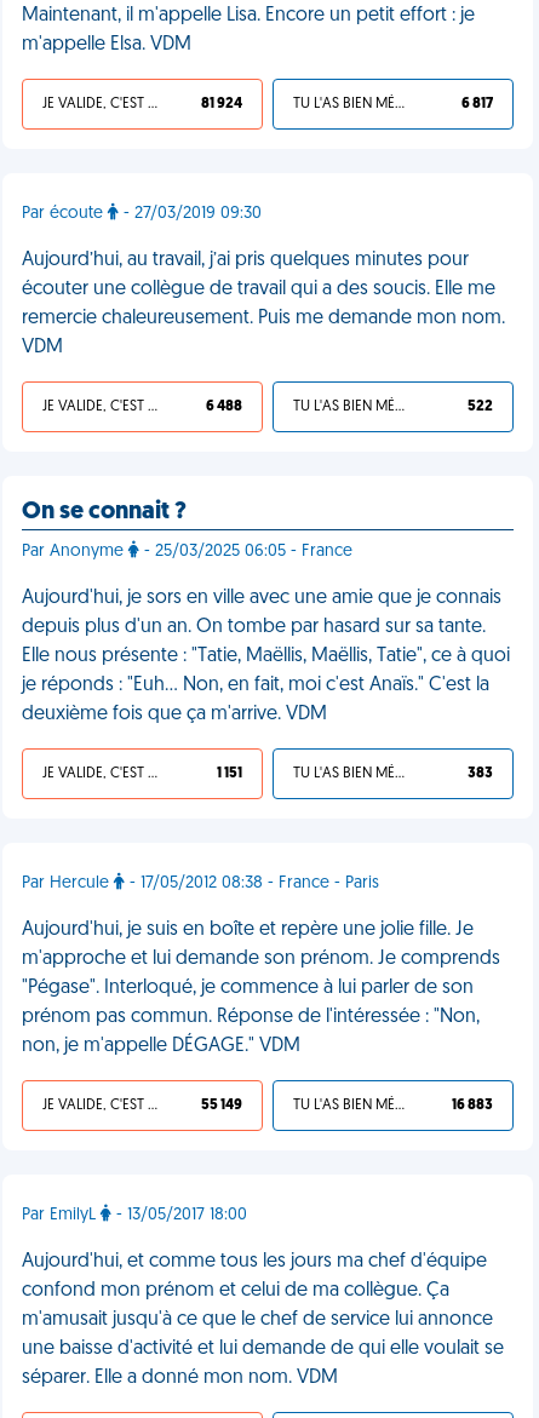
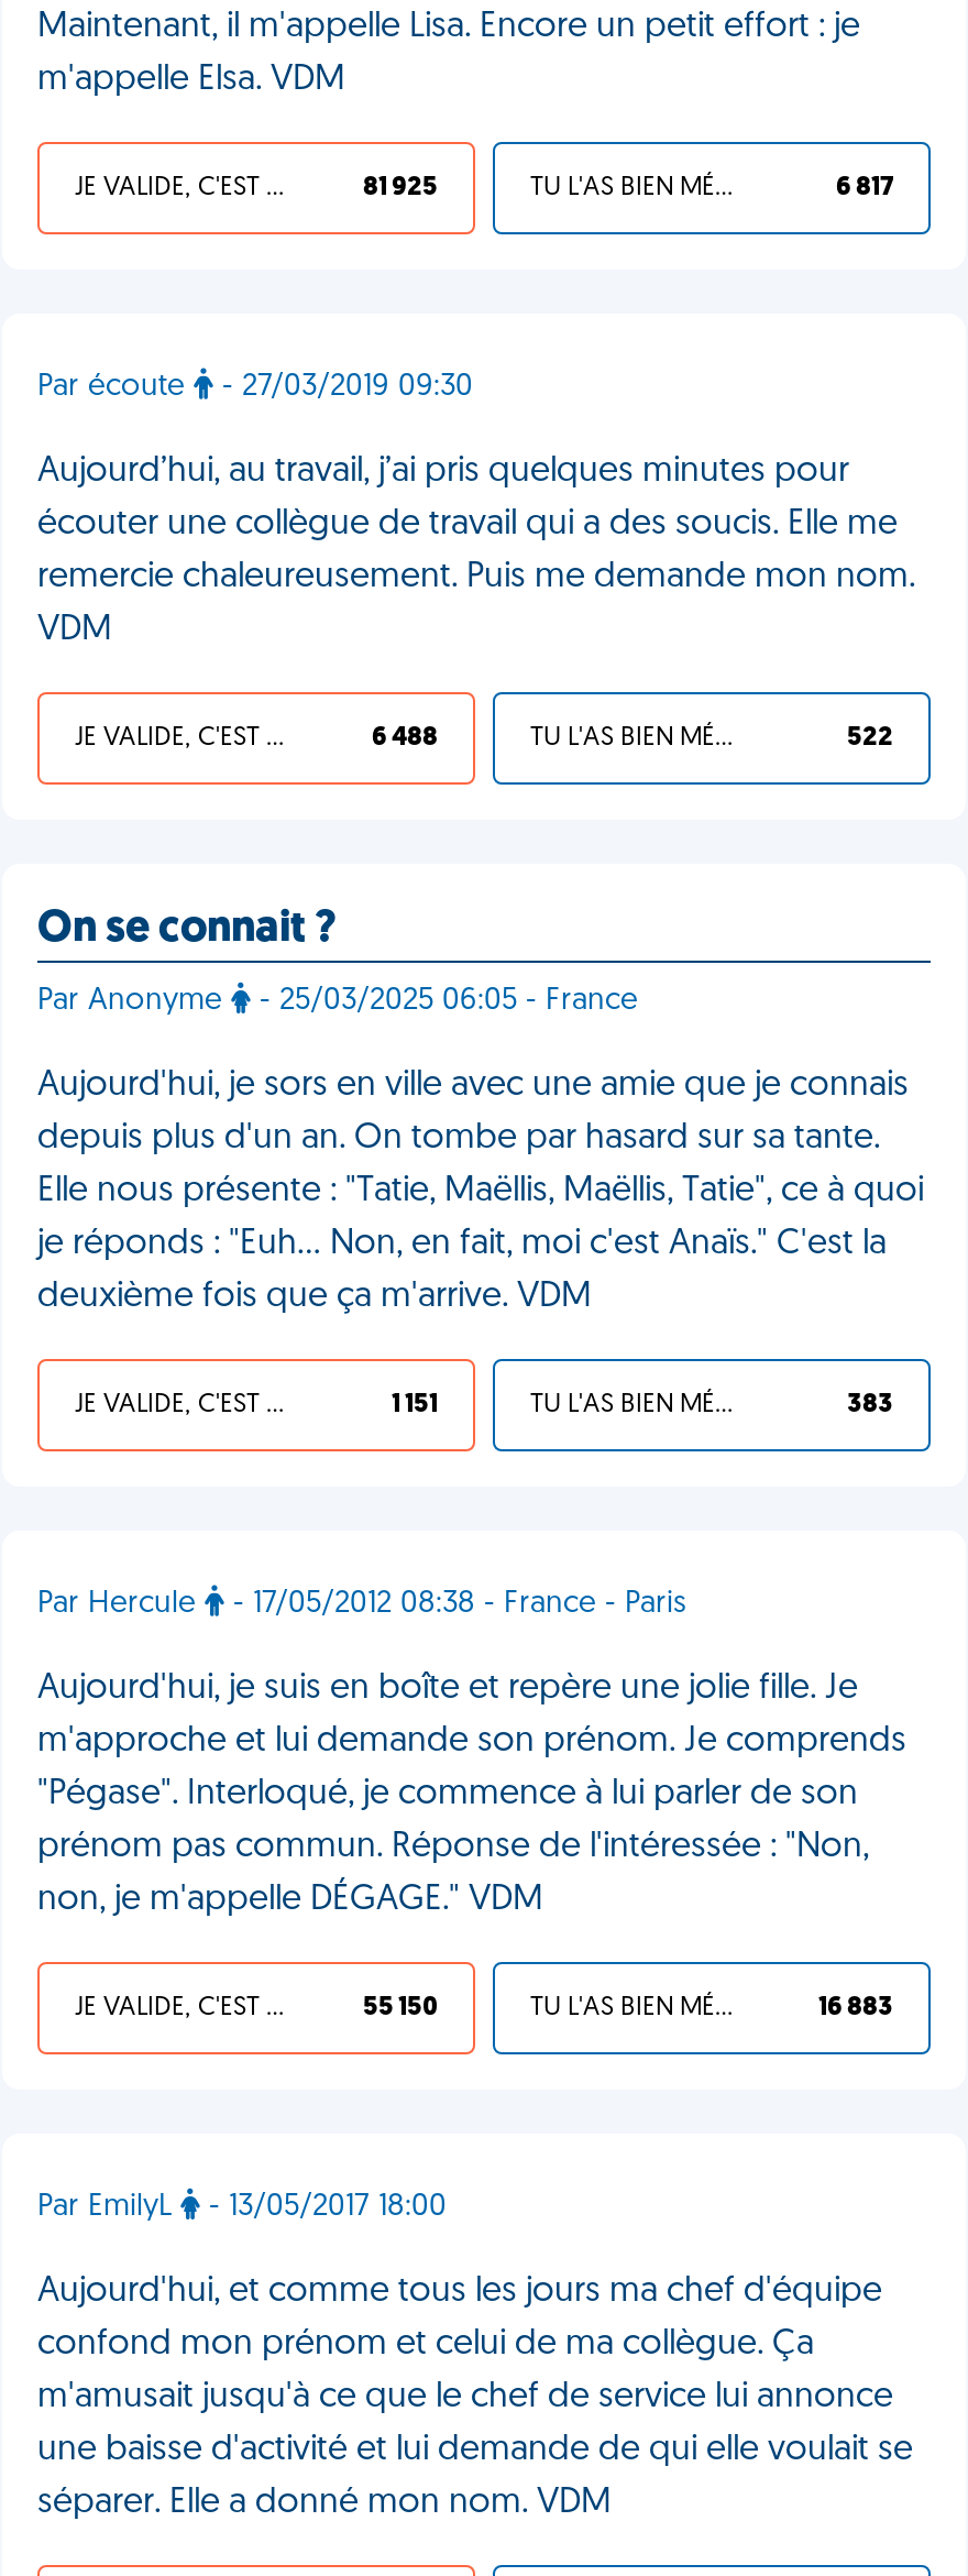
- 81 924
+ 81 925

- 55 149
+ 55 150
